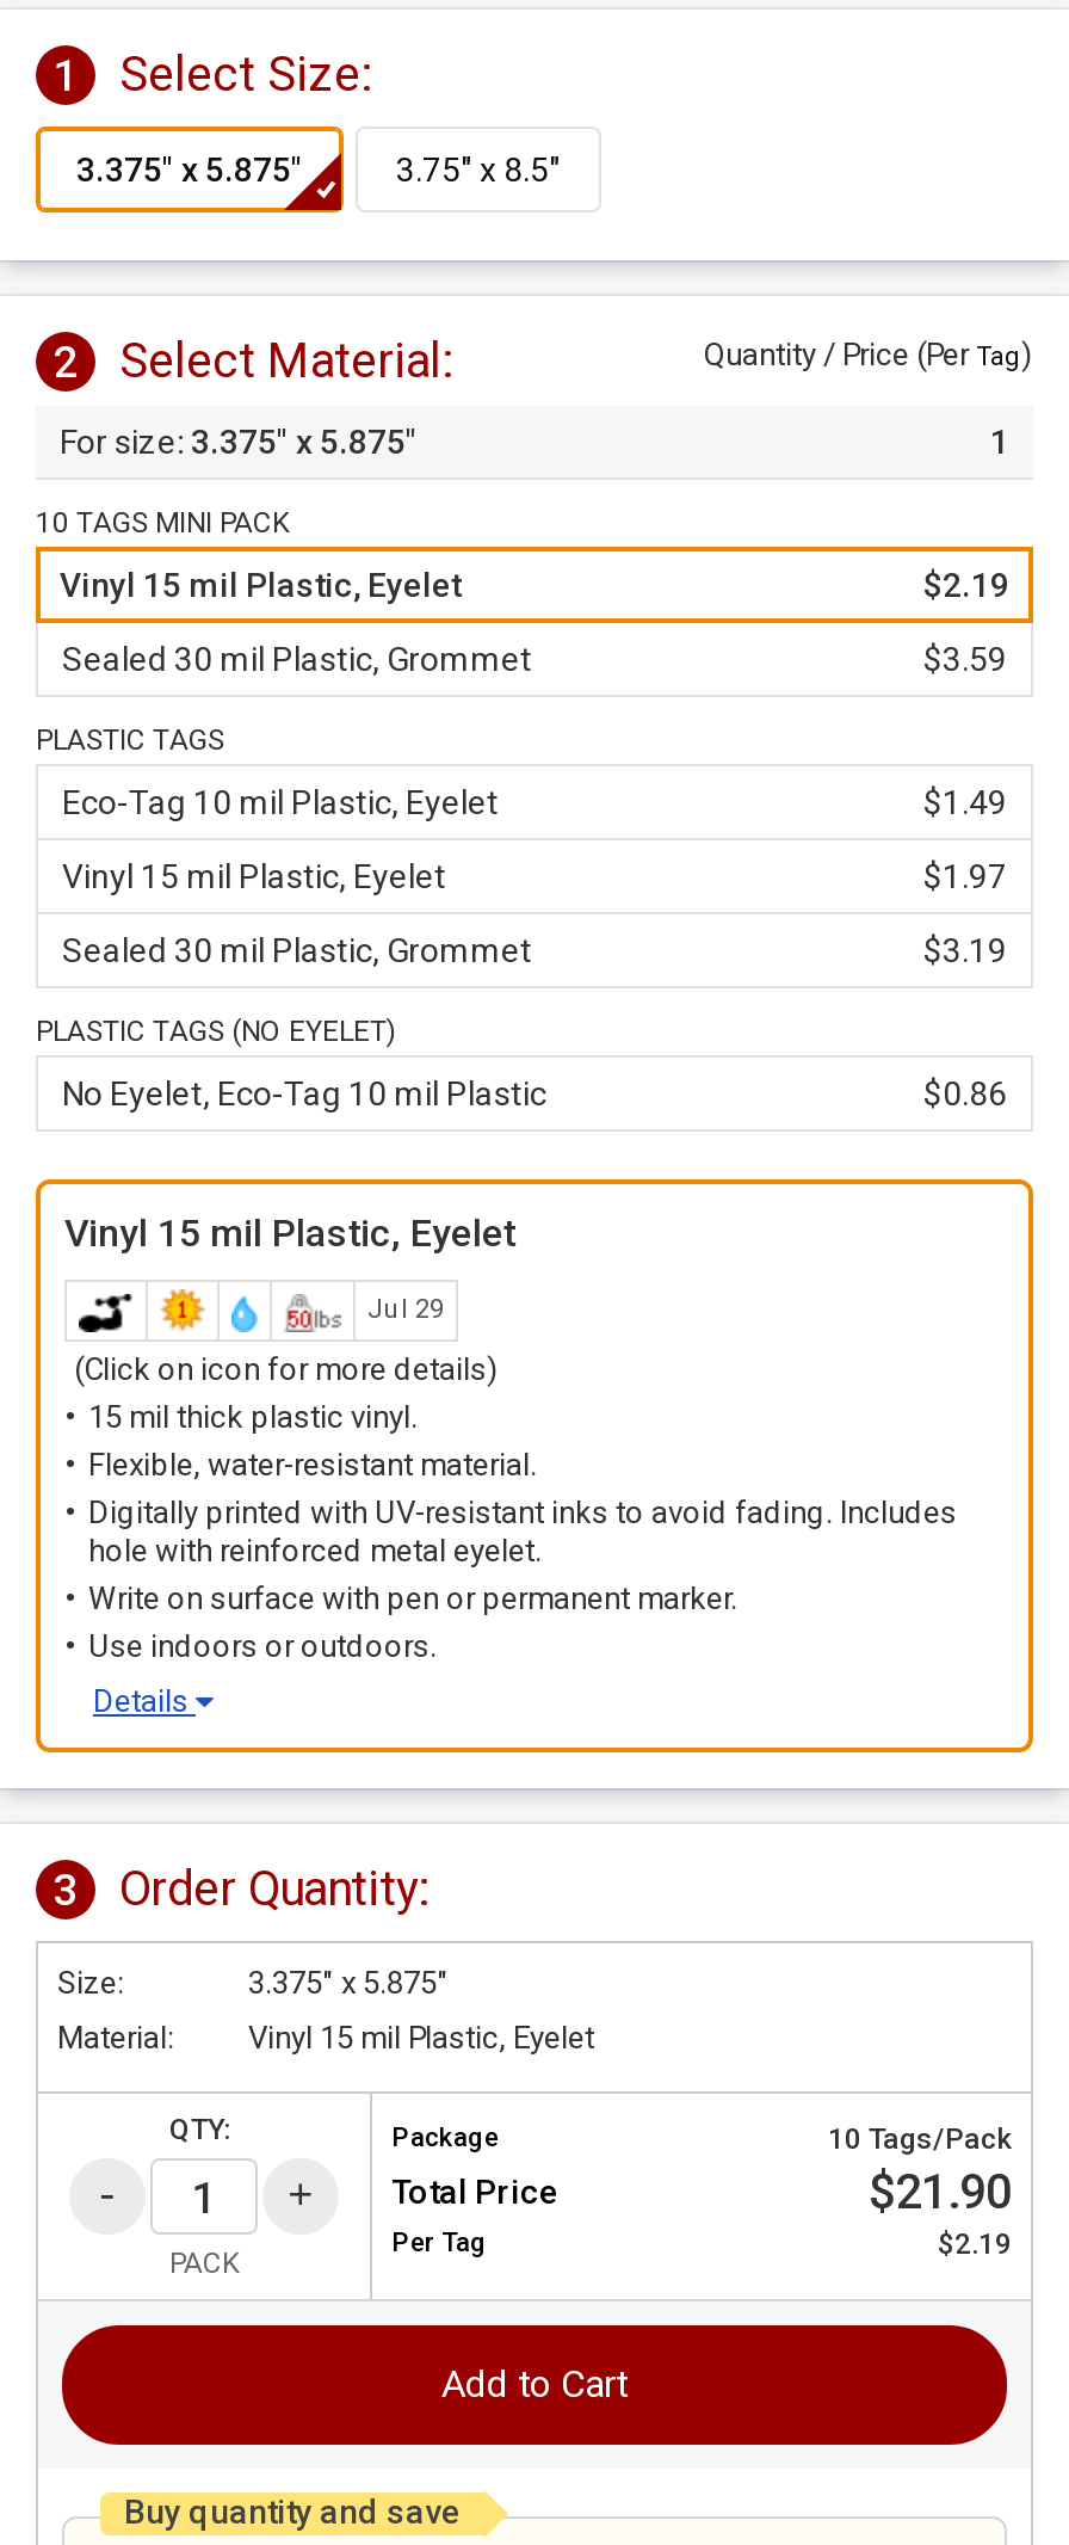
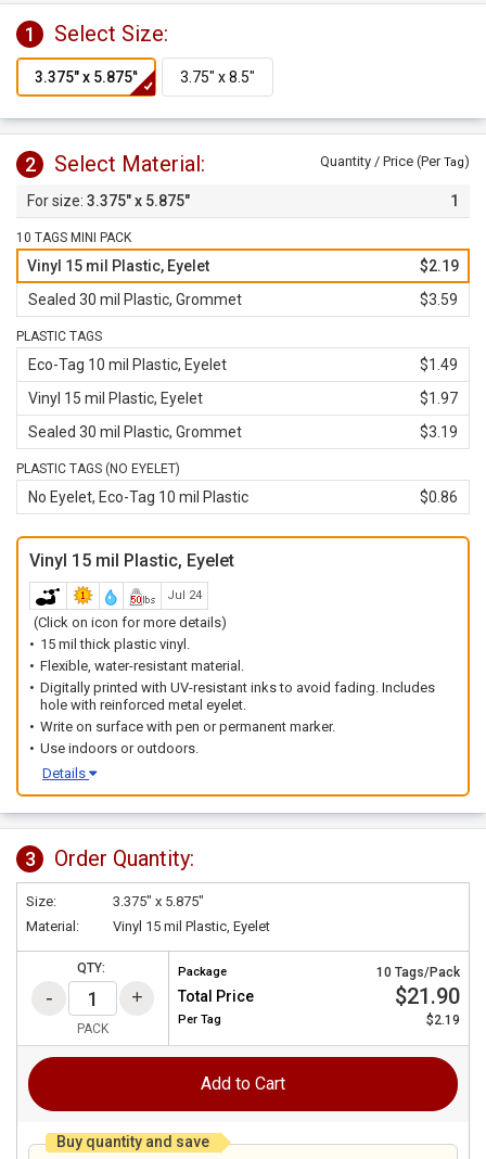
- Jul 29
+ Jul 24
